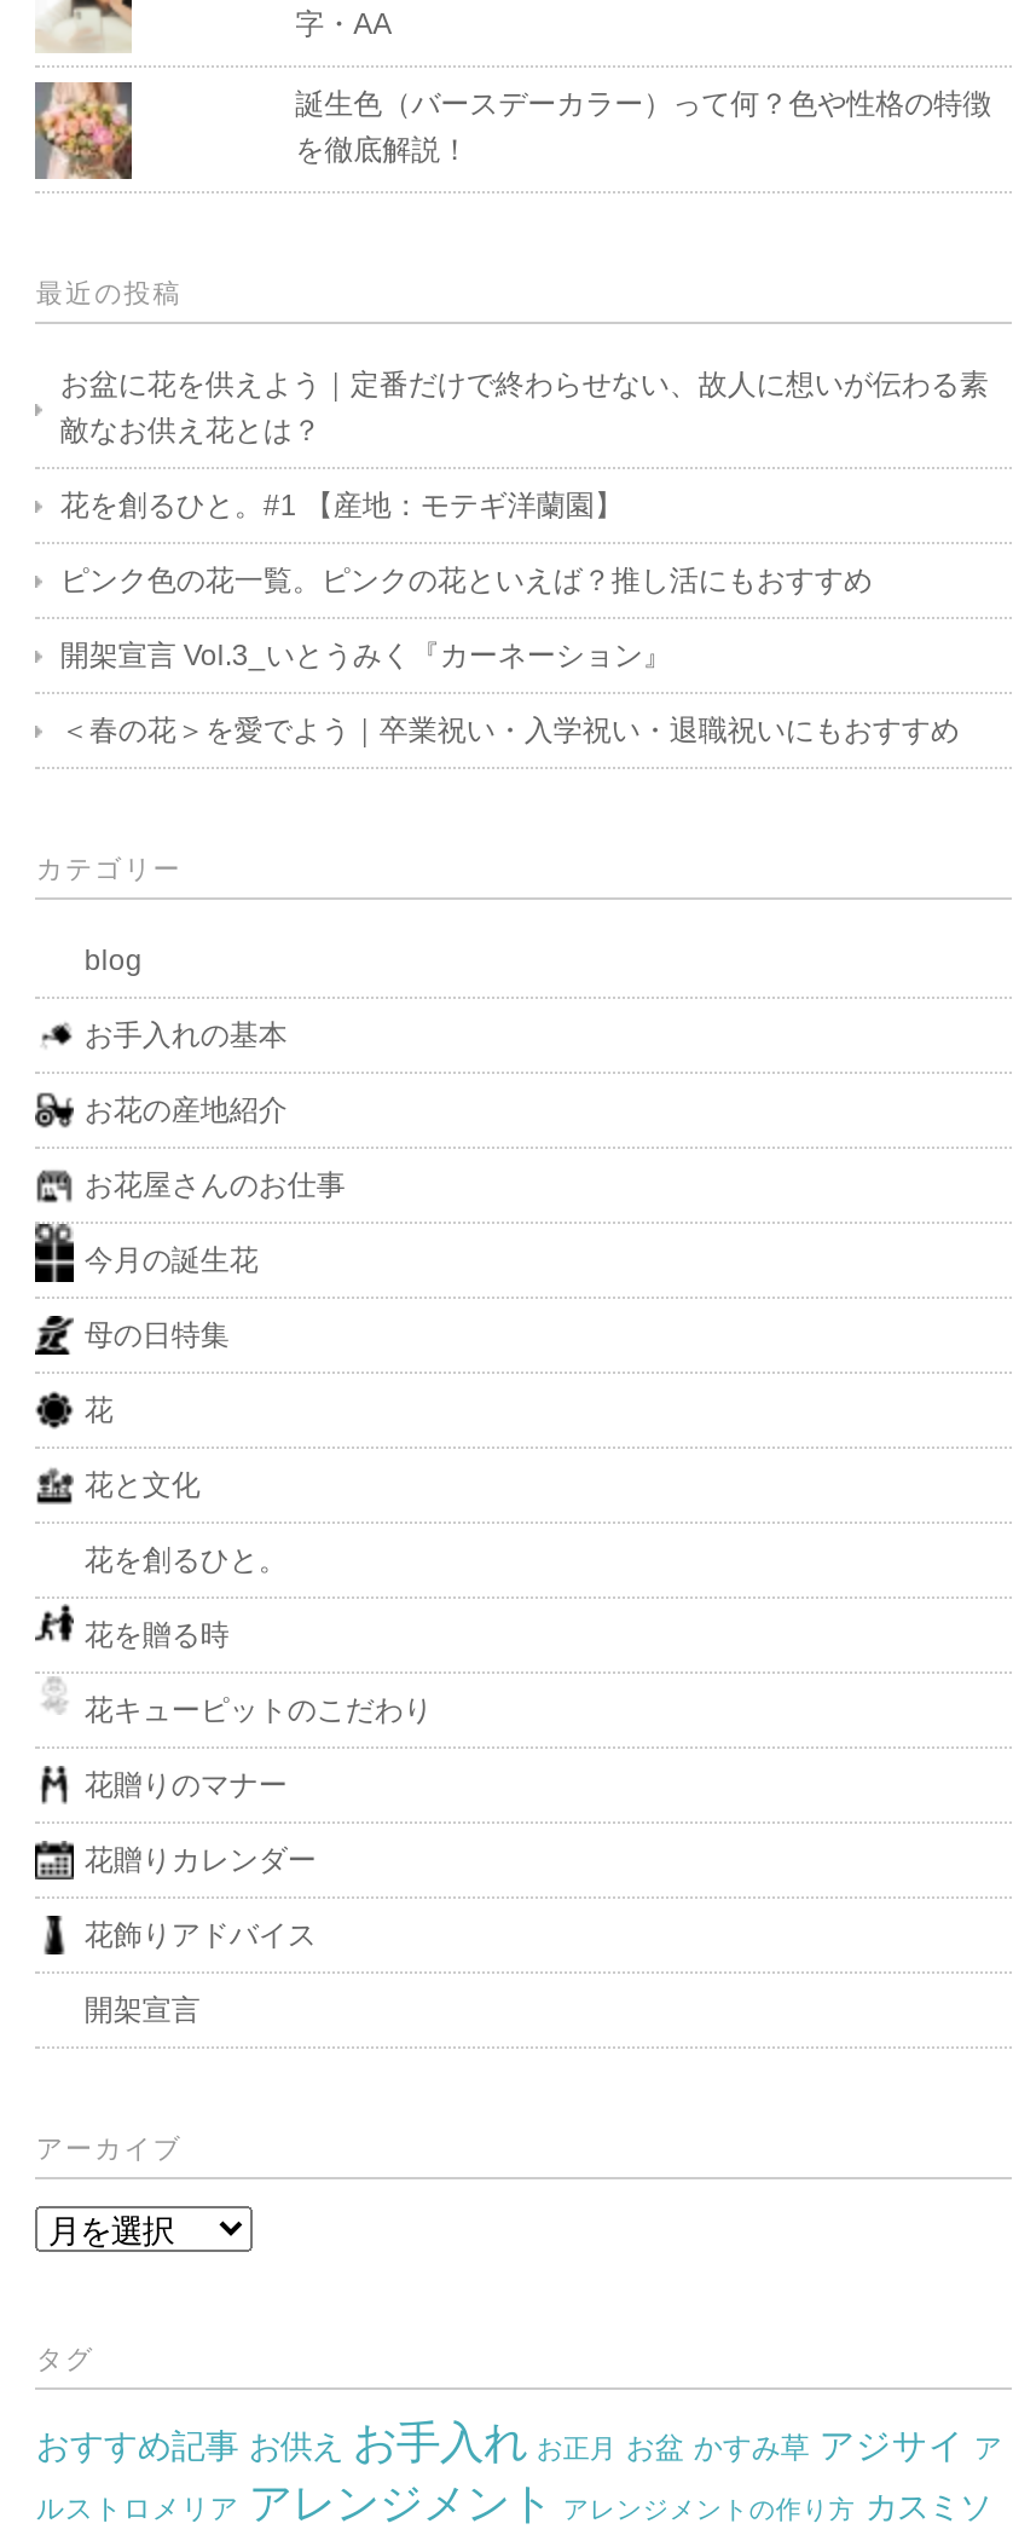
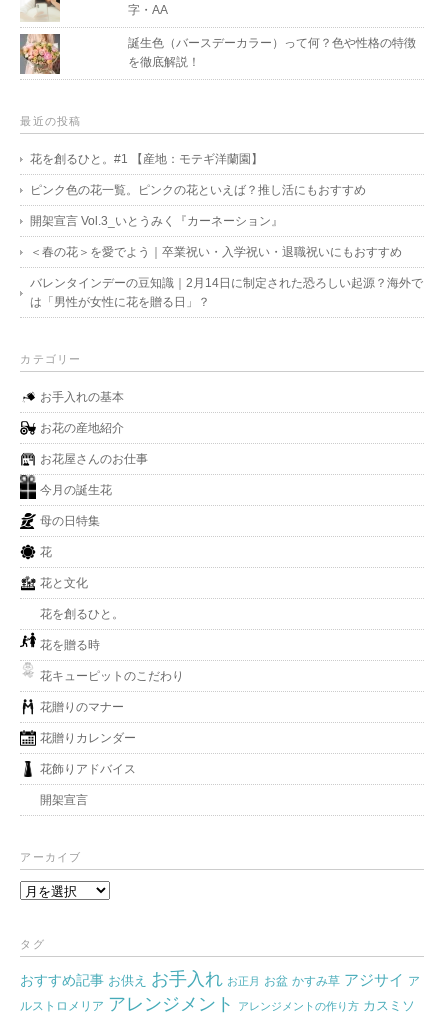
- お盆に花を供えよう｜定番だけで終わらせない、故人に想いが伝わる素
- 敵なお供え花とは？

moved up: 花を創るひと。#1 【産地：モテギ洋蘭園】 | ピンク色の花一覧。ピンクの花といえば？推し活にもおすすめ | 開架宣言 Vol.3_いとうみく『カーネーション』 | ＜春の花＞を愛でよう｜卒業祝い・入学祝い・退職祝いにもおすすめ

+ バレンタインデーの豆知識｜2月14日に制定された恐ろしい起源？海外で
+ は「男性が女性に花を贈る日」？

- blog
